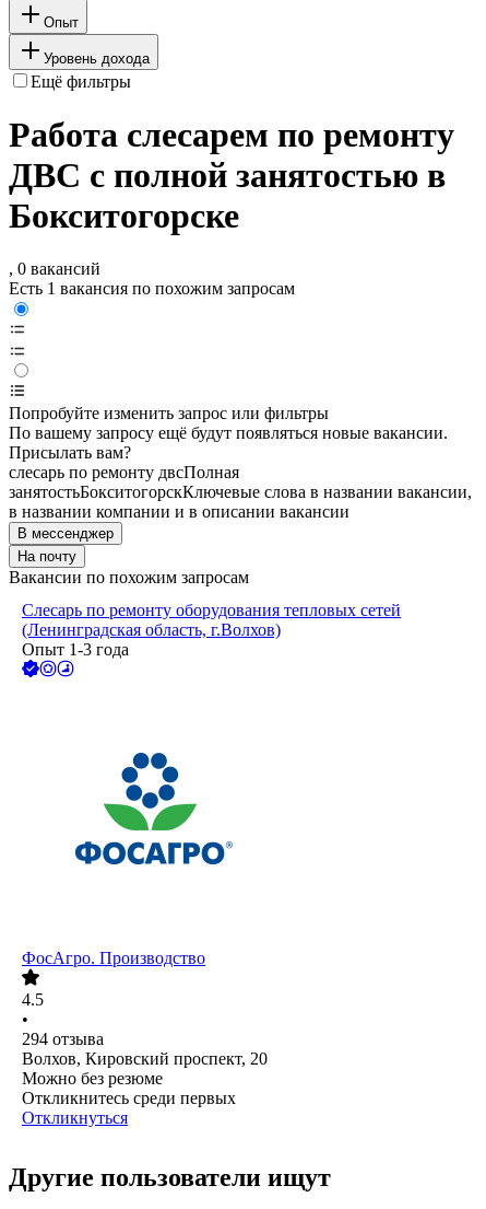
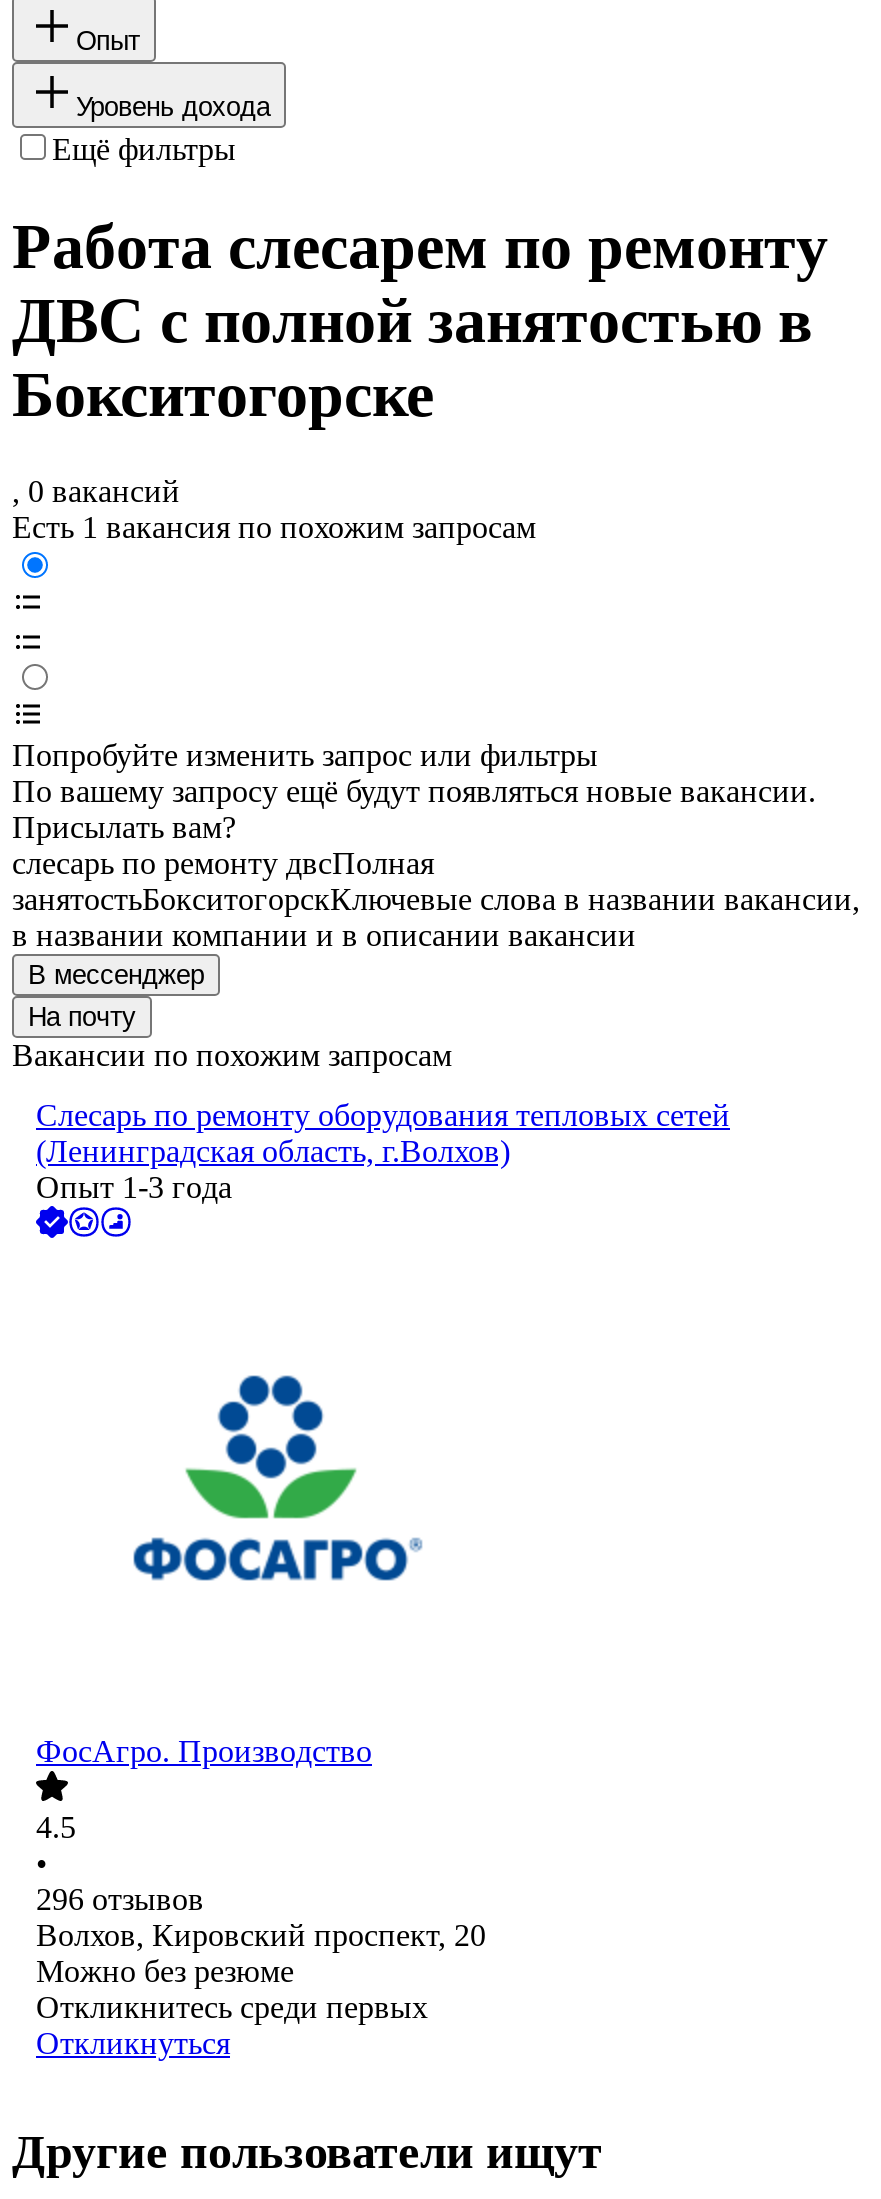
- 294 отзыва
+ 296 отзывов
